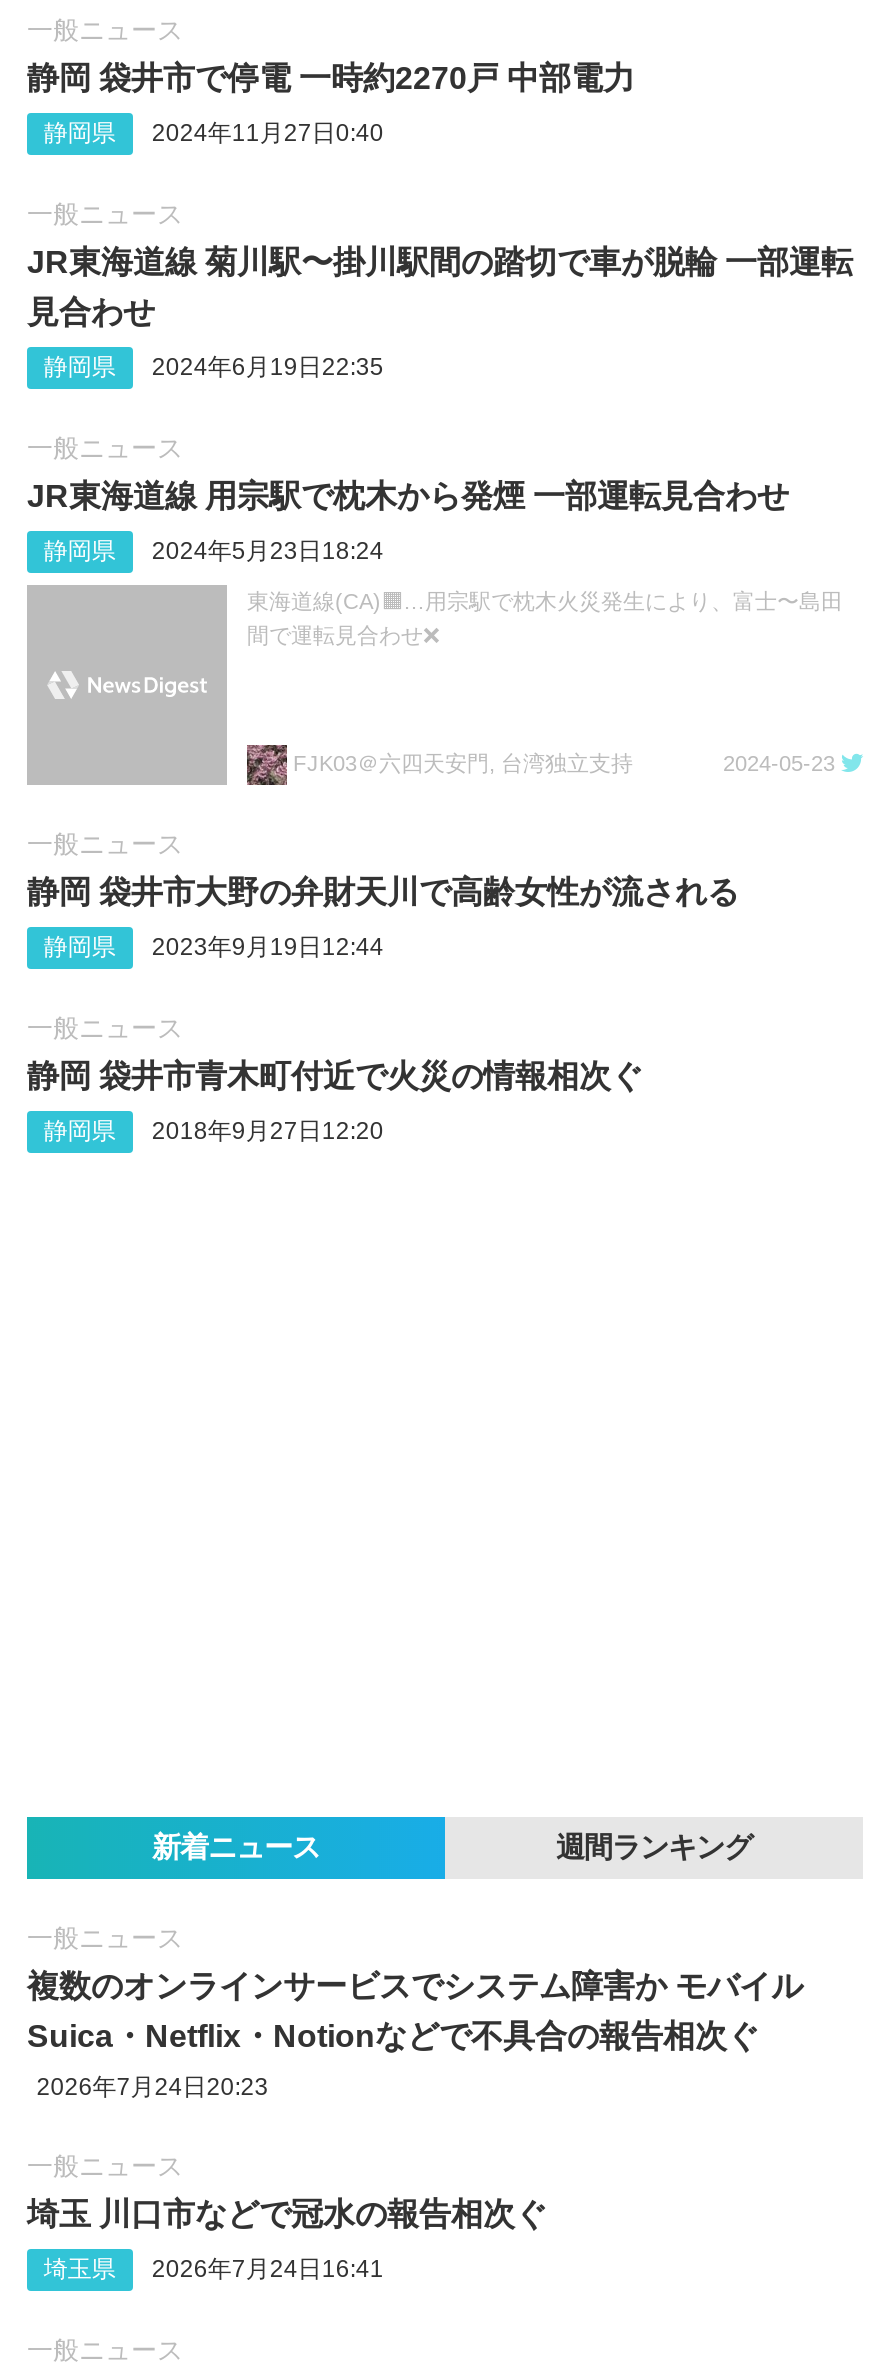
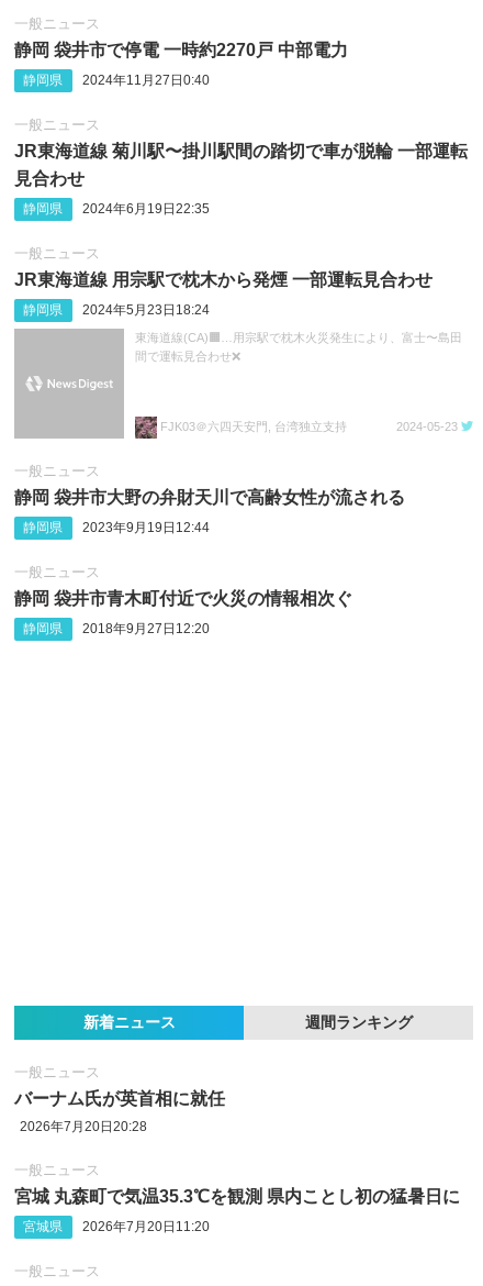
- 複数のオンラインサービスでシステム障害か モバイル
- Suica・Netflix・Notionなどで不具合の報告相次ぐ
- 2026年7月24日20:23
+ バーナム氏が英首相に就任
+ 2026年7月20日20:28

- 埼玉 川口市などで冠水の報告相次ぐ
+ 宮城 丸森町で気温35.3℃を観測 県内ことし初の猛暑日に

- 埼玉県
- 2026年7月24日16:41
+ 宮城県
+ 2026年7月20日11:20
